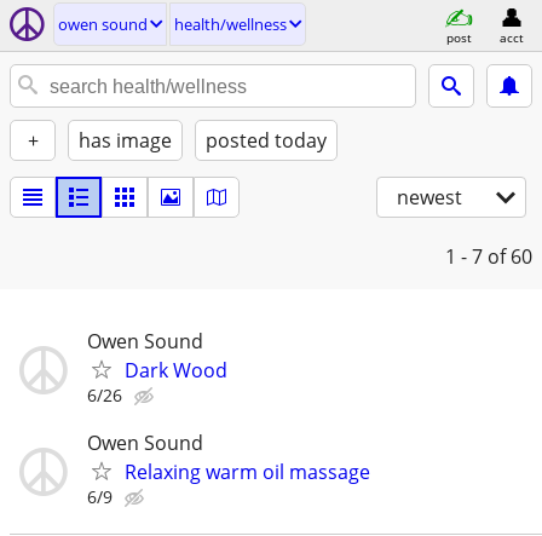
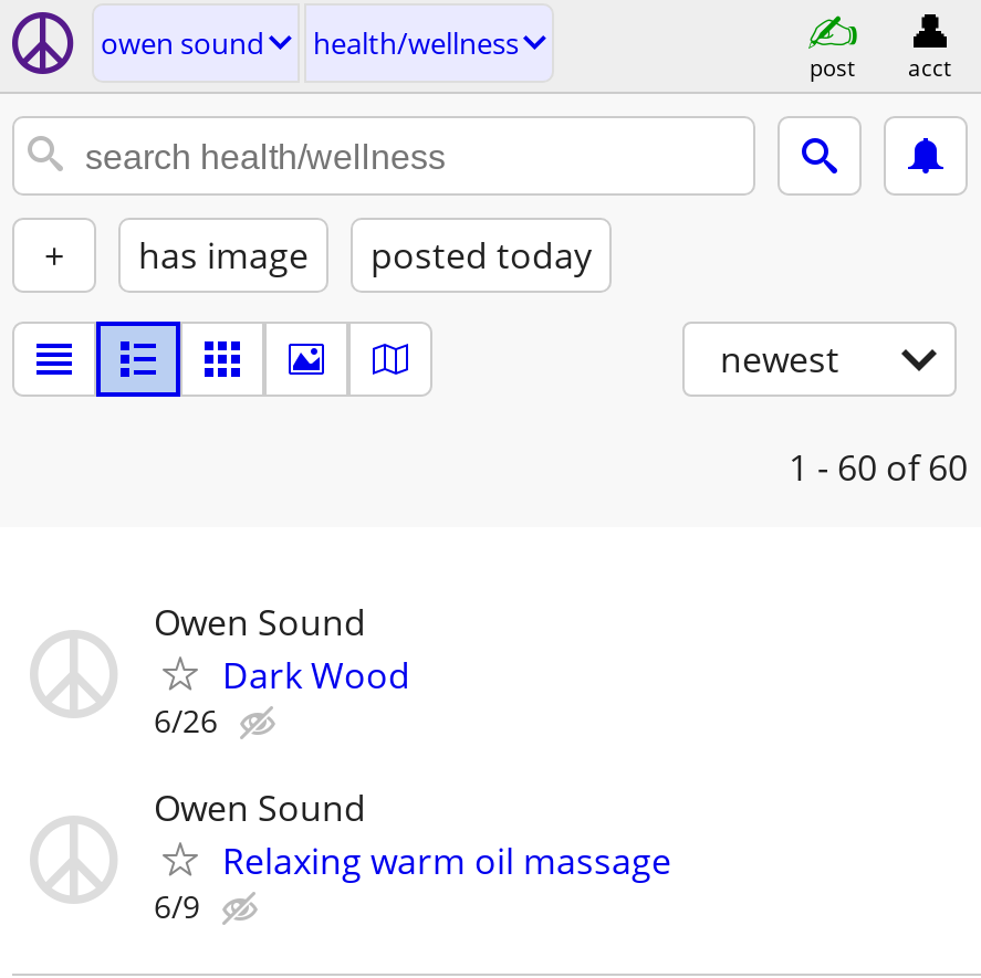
- 1 - 7 of 60
+ 1 - 60 of 60
